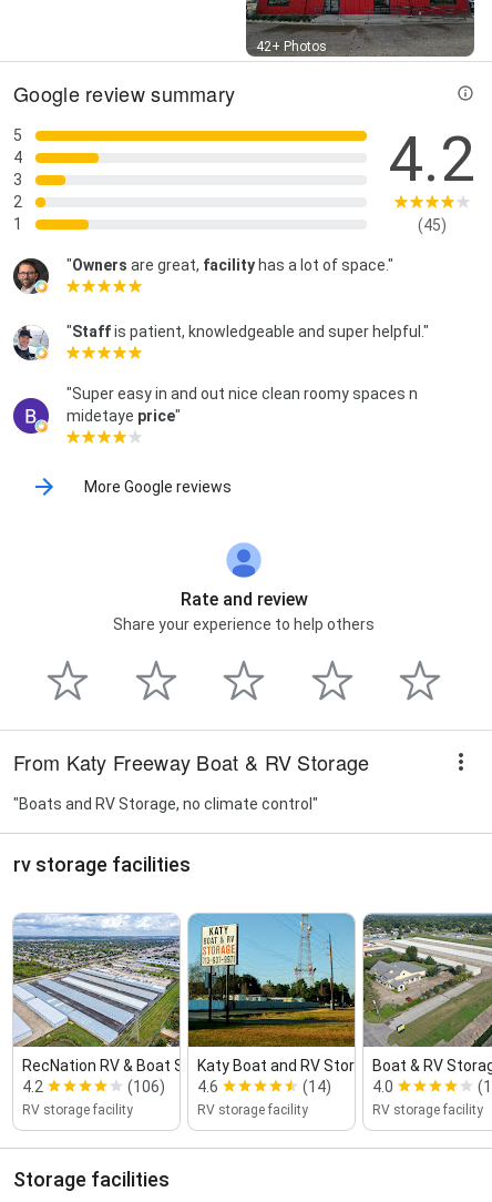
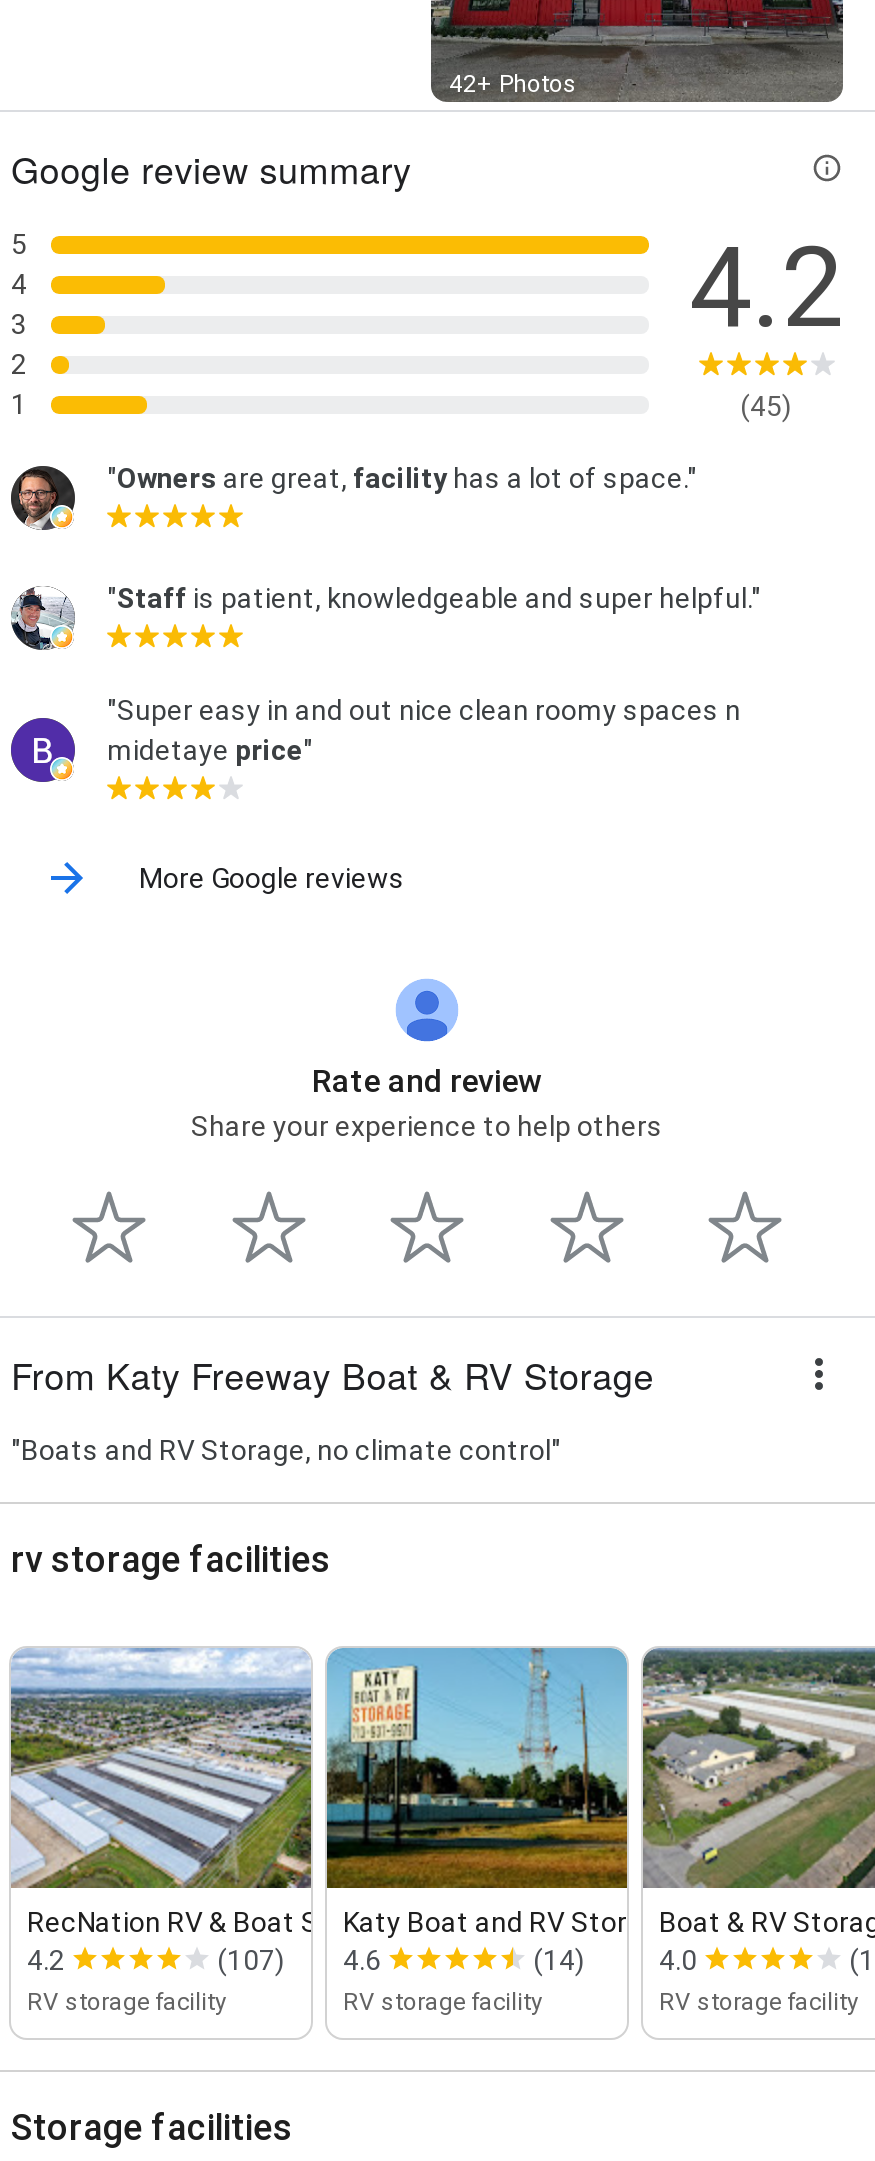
- (106) 4.6
+ (107) 4.6
